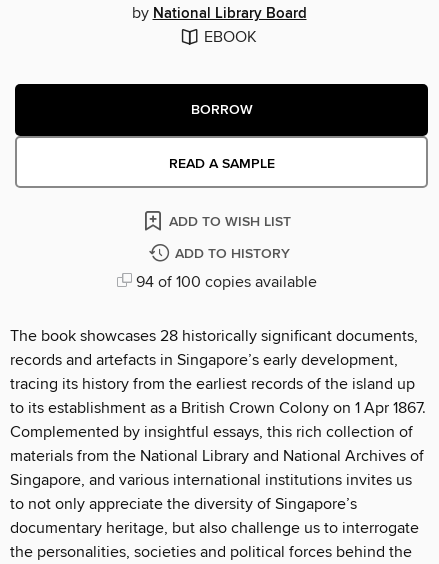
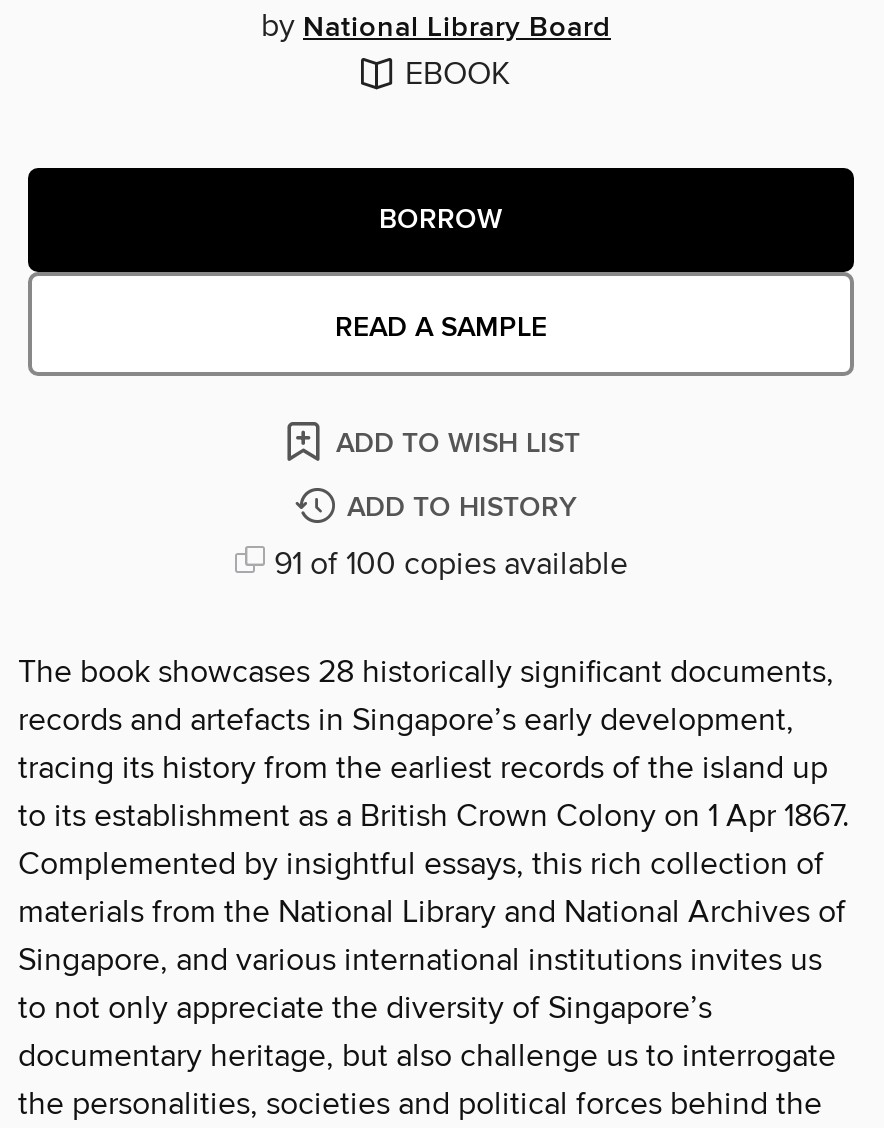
- 94 of 100 copies available
+ 91 of 100 copies available
